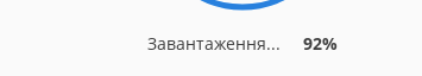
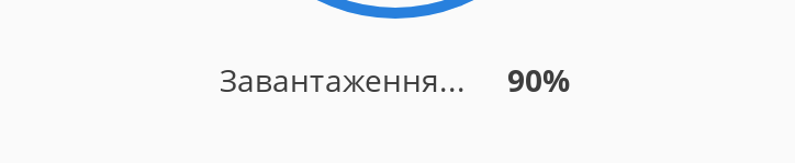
- Завантаження... 92%
+ Завантаження... 90%
